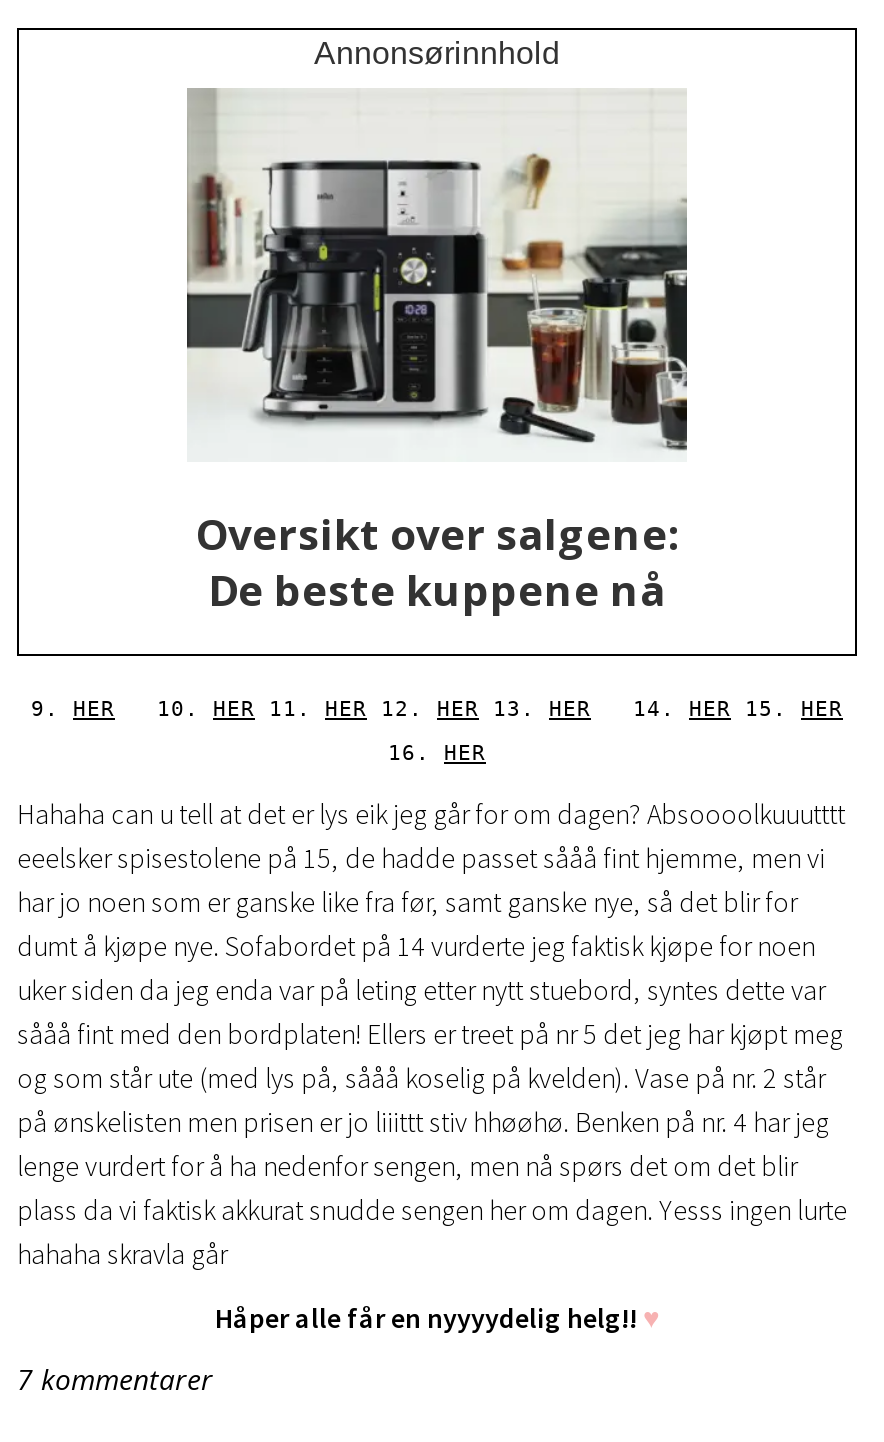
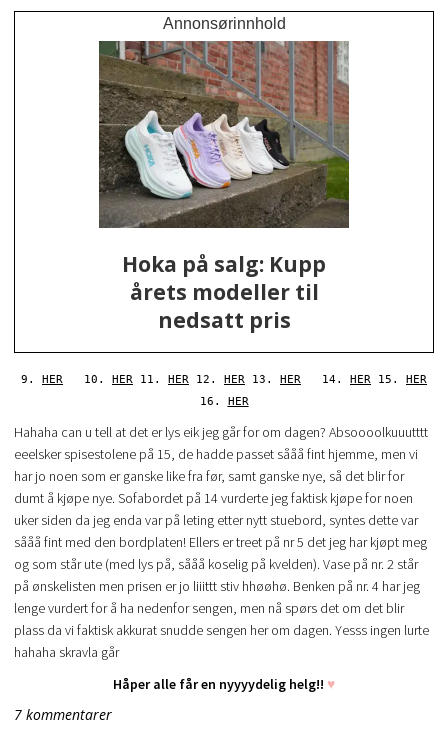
- [image]
- Oversikt over salgene:
- De beste kuppene nå
+ [image]
+ Hoka på salg: Kupp
+ årets modeller til
+ nedsatt pris
